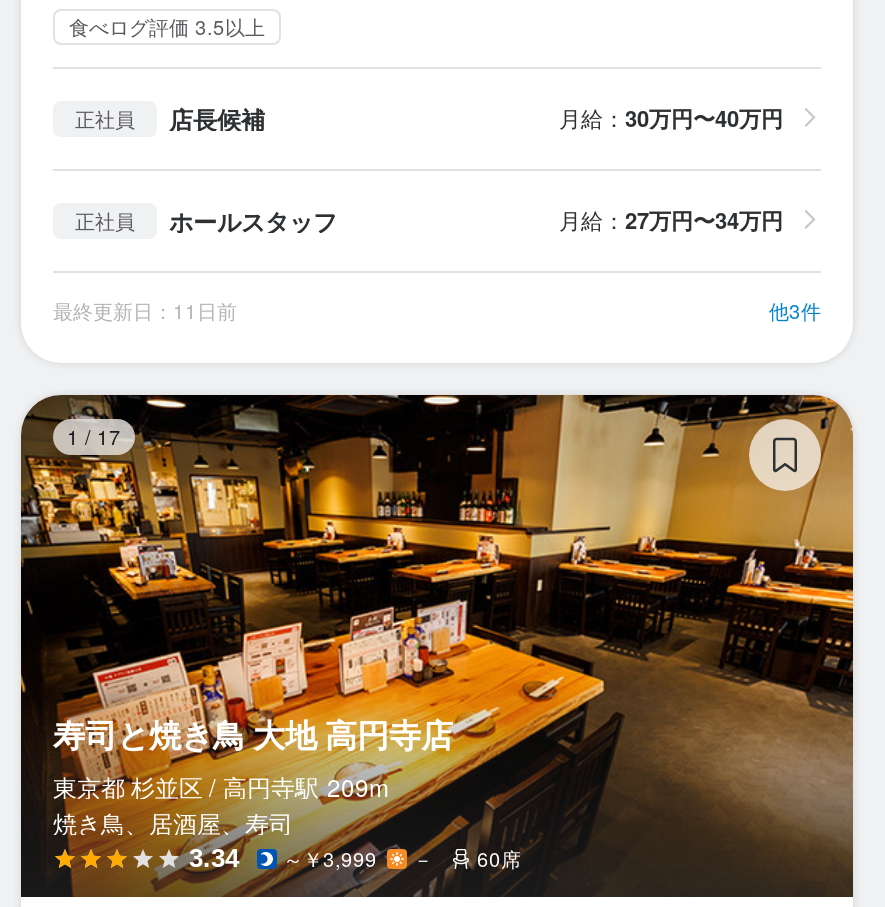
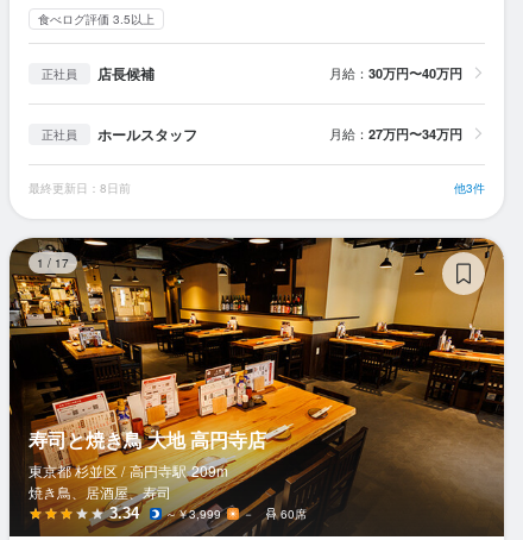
- 最終更新日：11日前
+ 最終更新日：8日前
